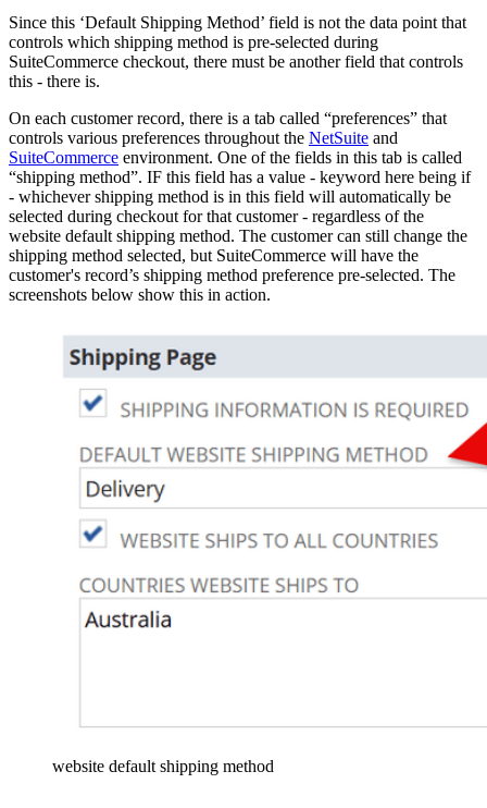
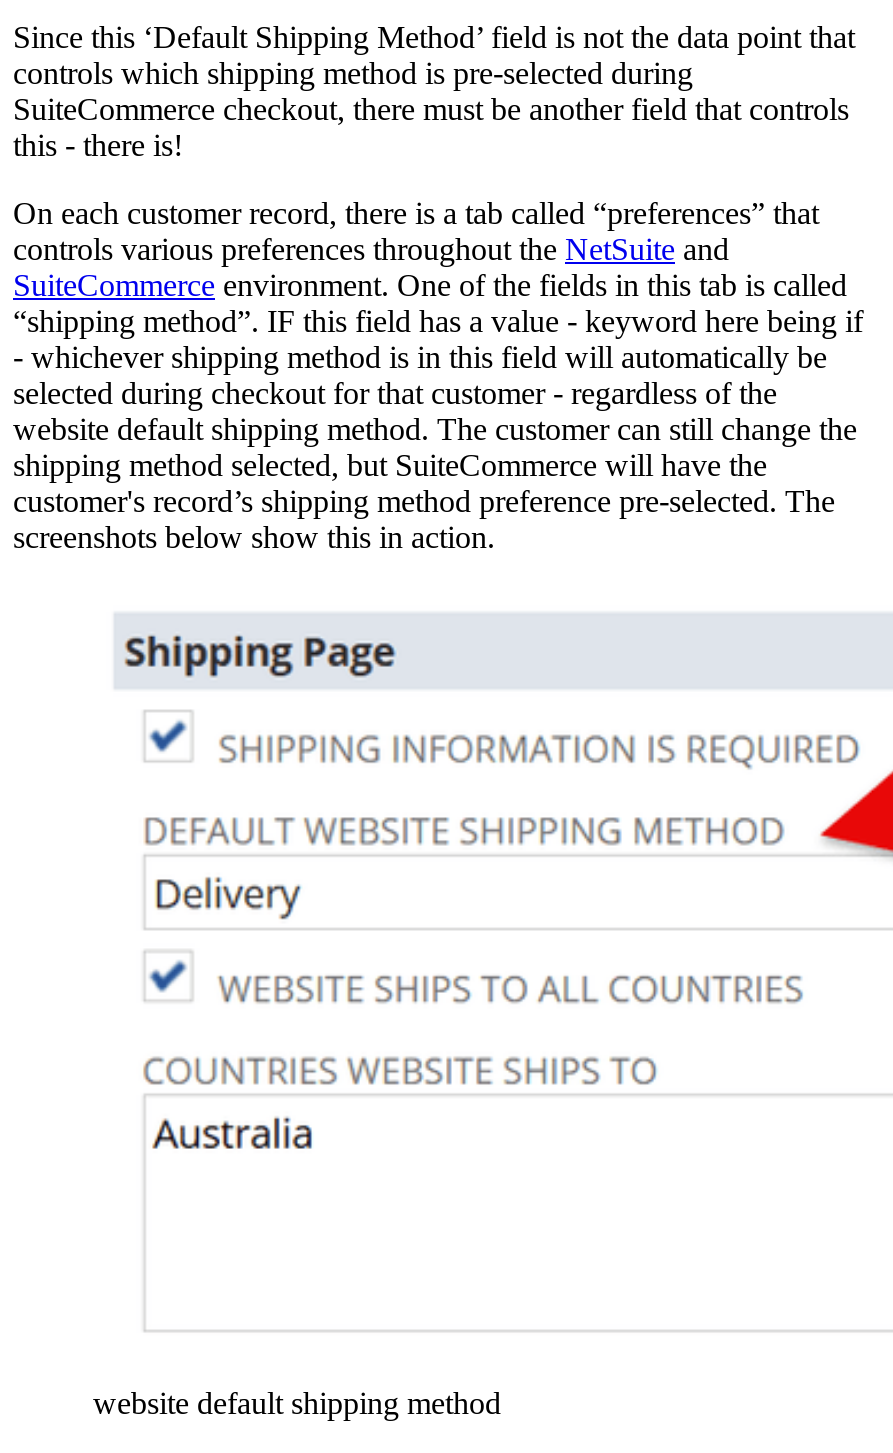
- this - there is.
+ this - there is!
